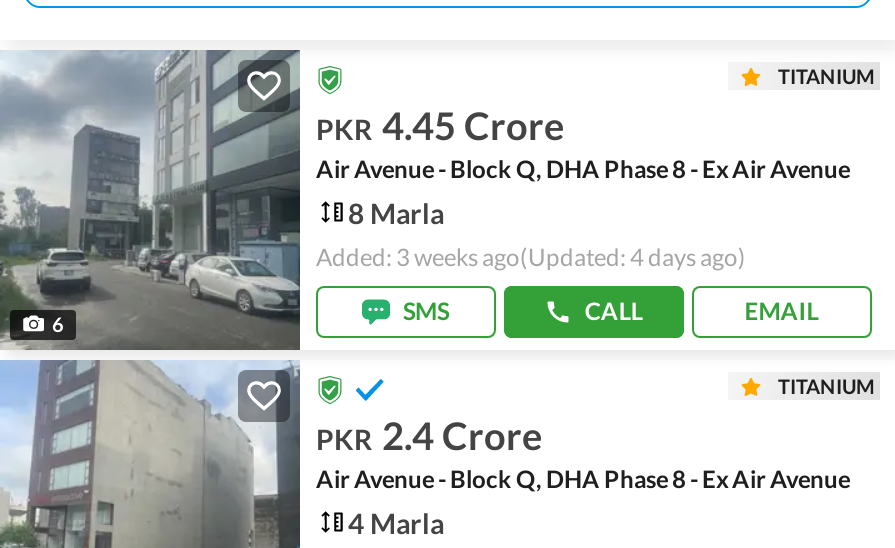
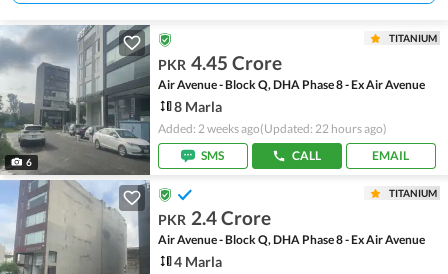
- Added: 3 weeks ago(Updated: 4 days ago)
+ Added: 2 weeks ago(Updated: 22 hours ago)
